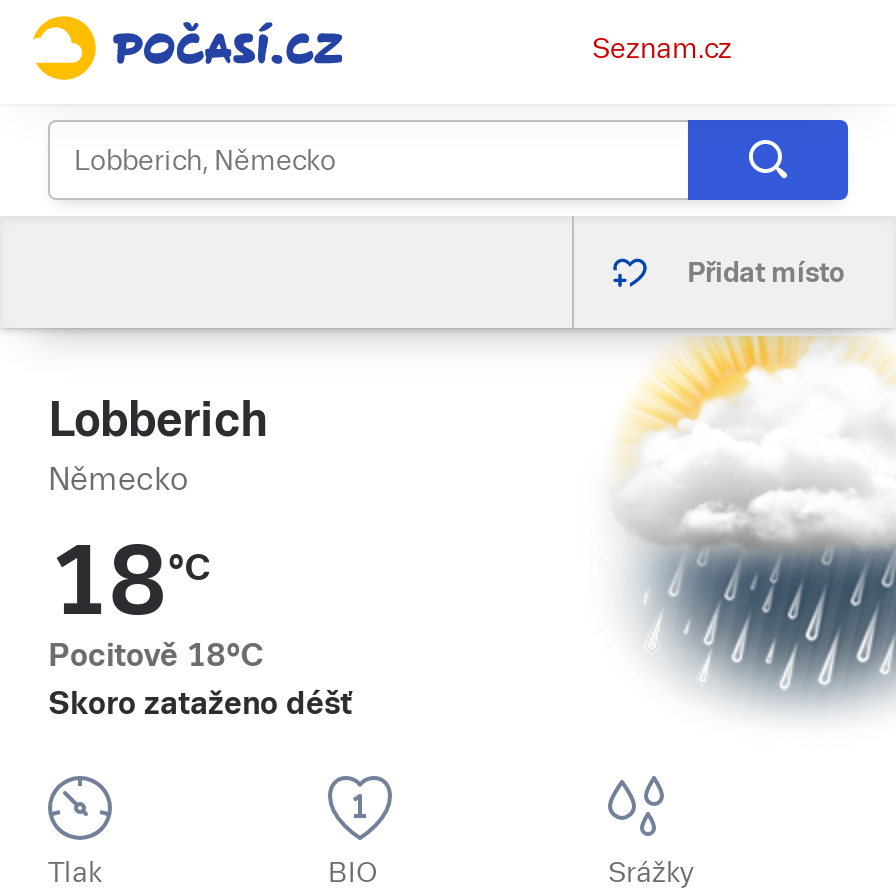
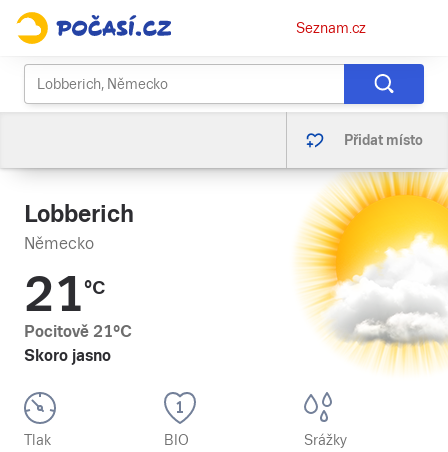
- [image]
+ [image]

- 18°C
- Pocitově 18°C
- Skoro zataženo déšť
+ 21°C
+ Pocitově 21°C
+ Skoro jasno
